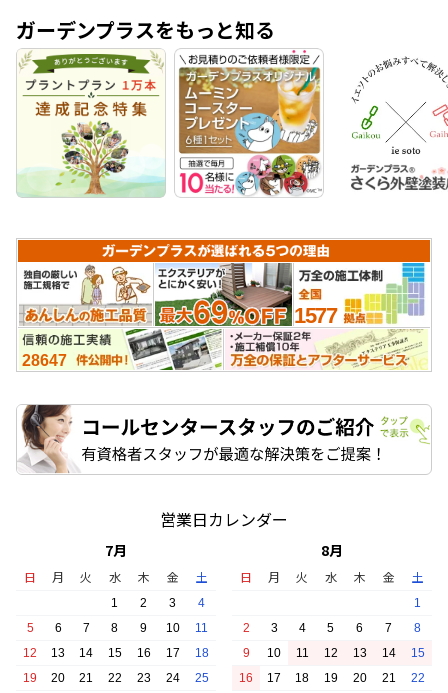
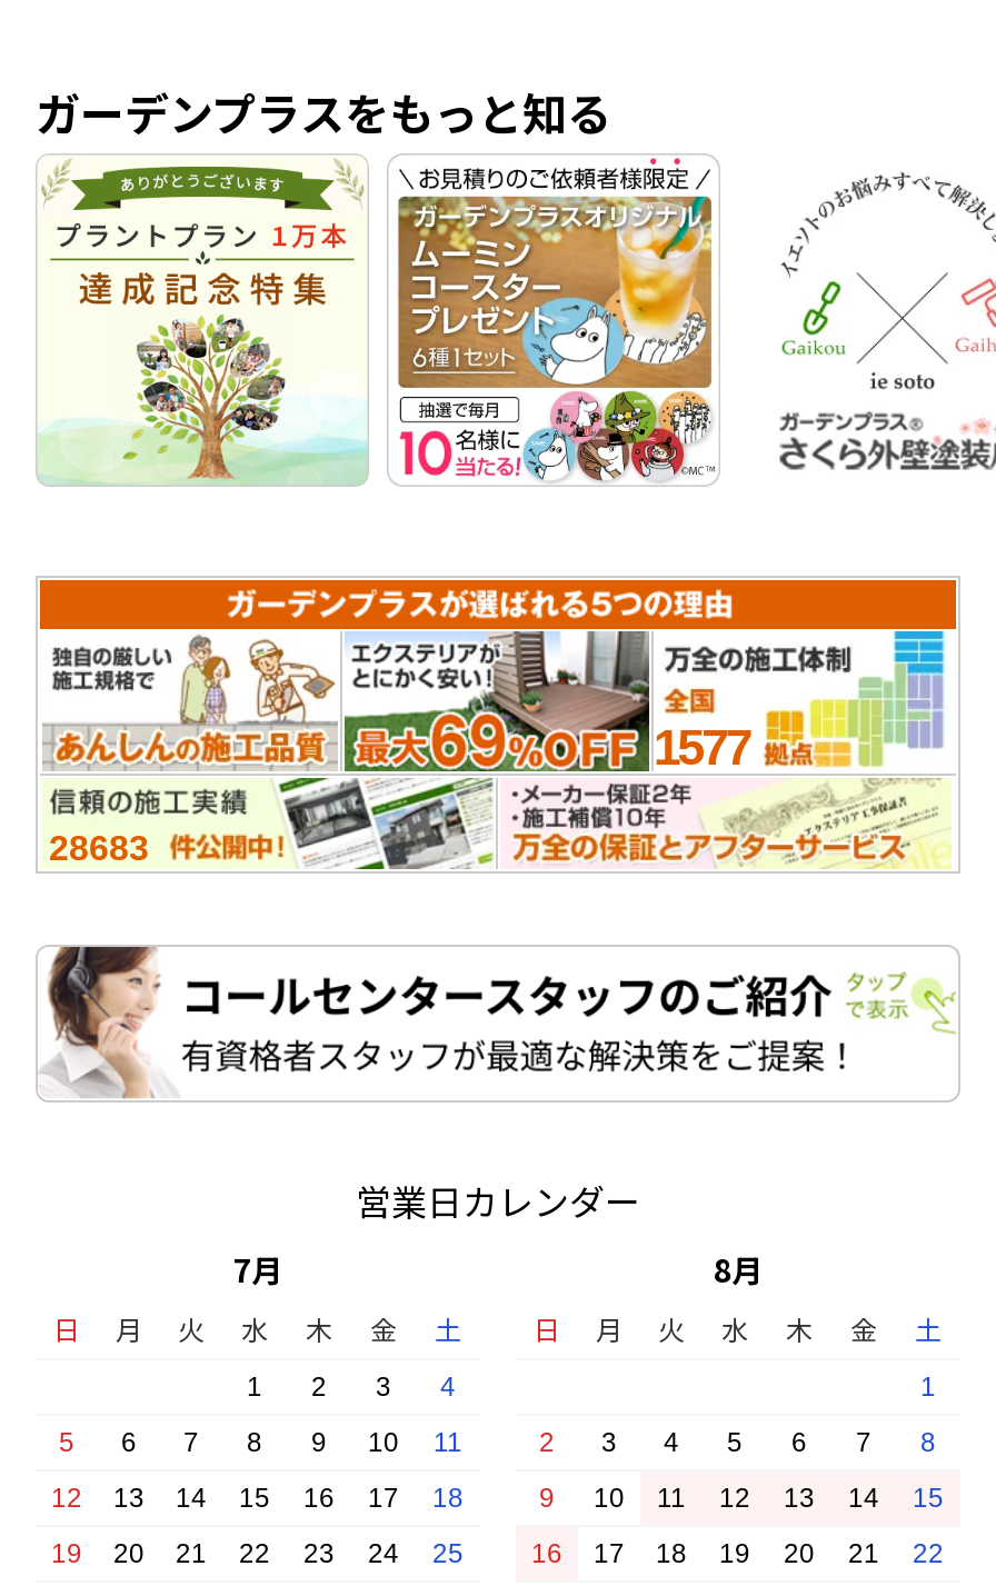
- 28647
+ 28683
